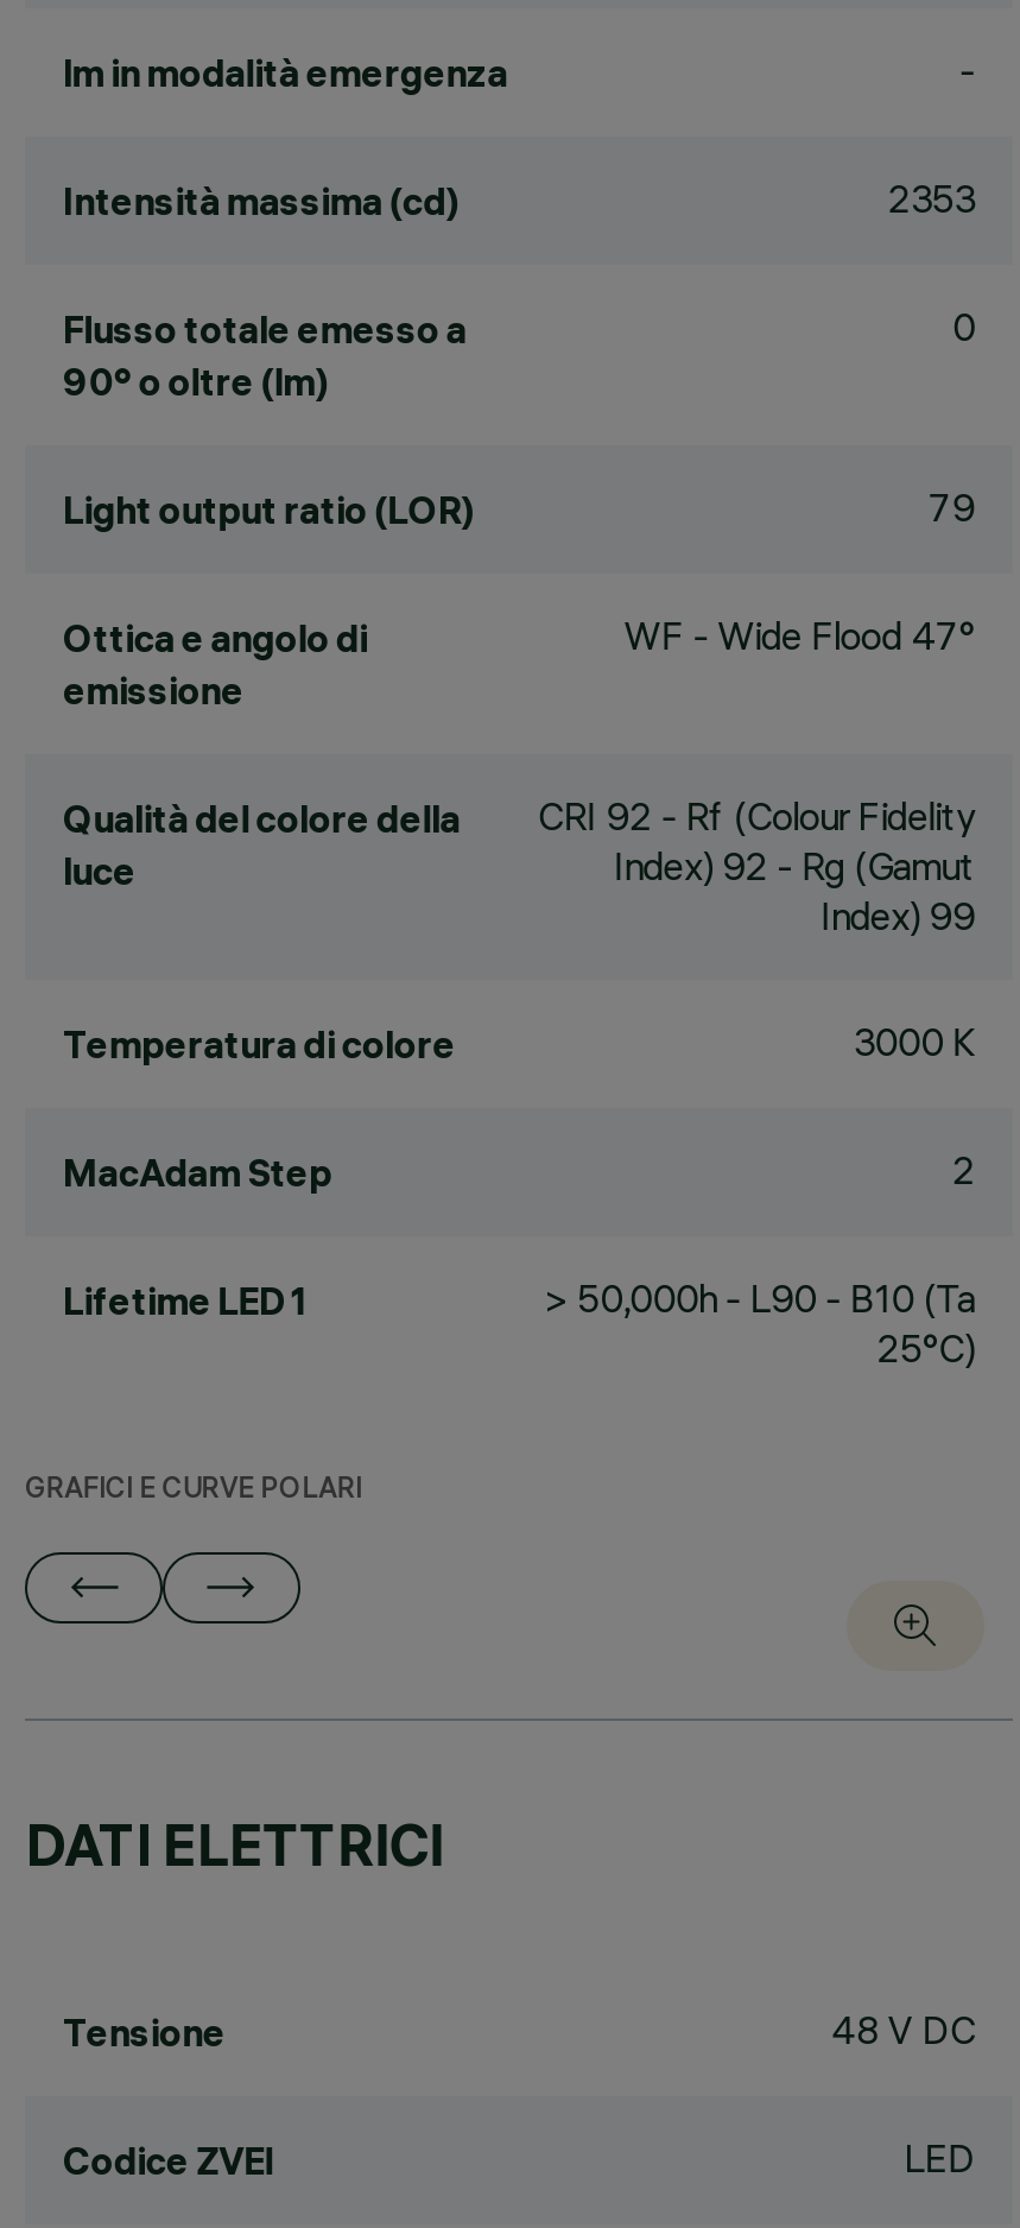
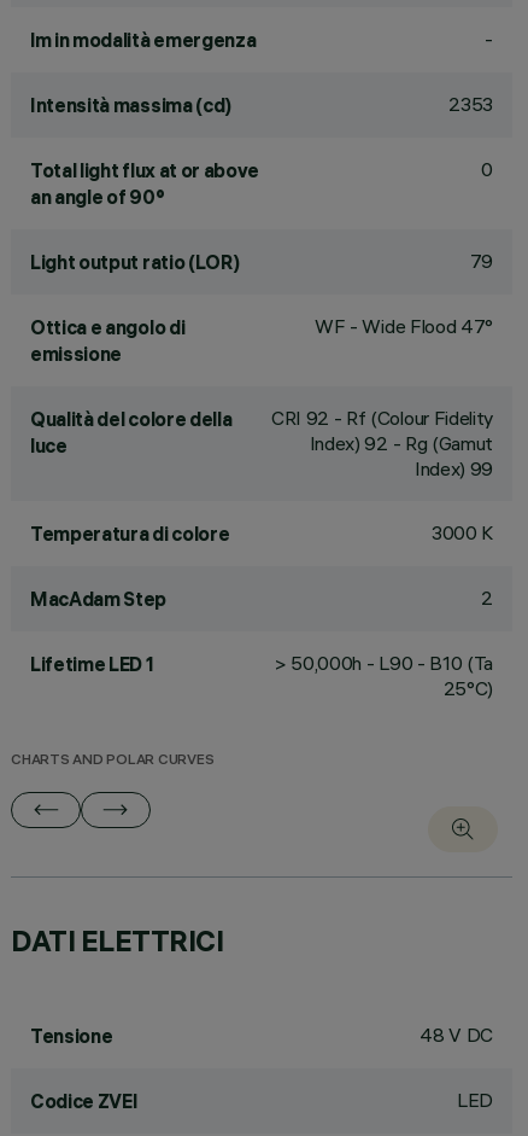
- Flusso totale emesso a
- 90° o oltre (lm)
+ Total light flux at or above
+ an angle of 90°

- GRAFICI E CURVE POLARI
+ CHARTS AND POLAR CURVES
